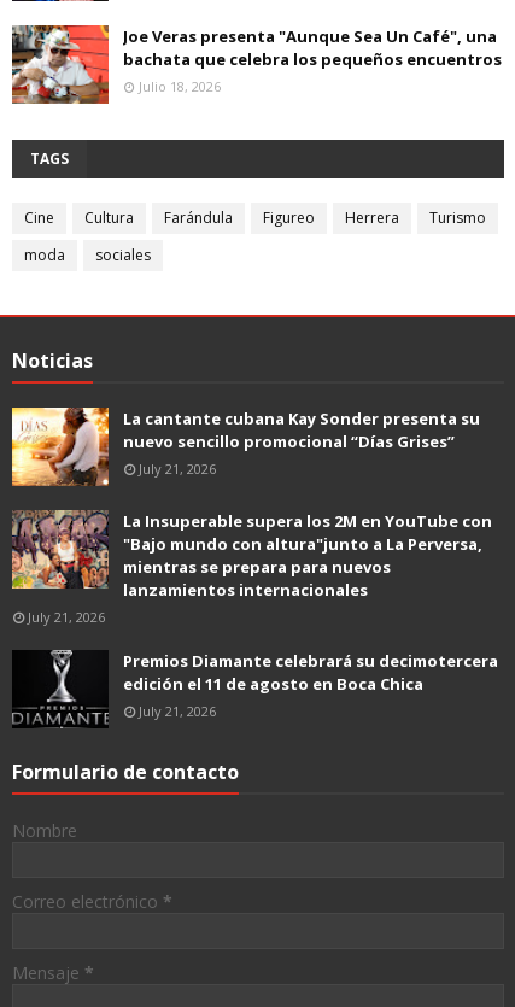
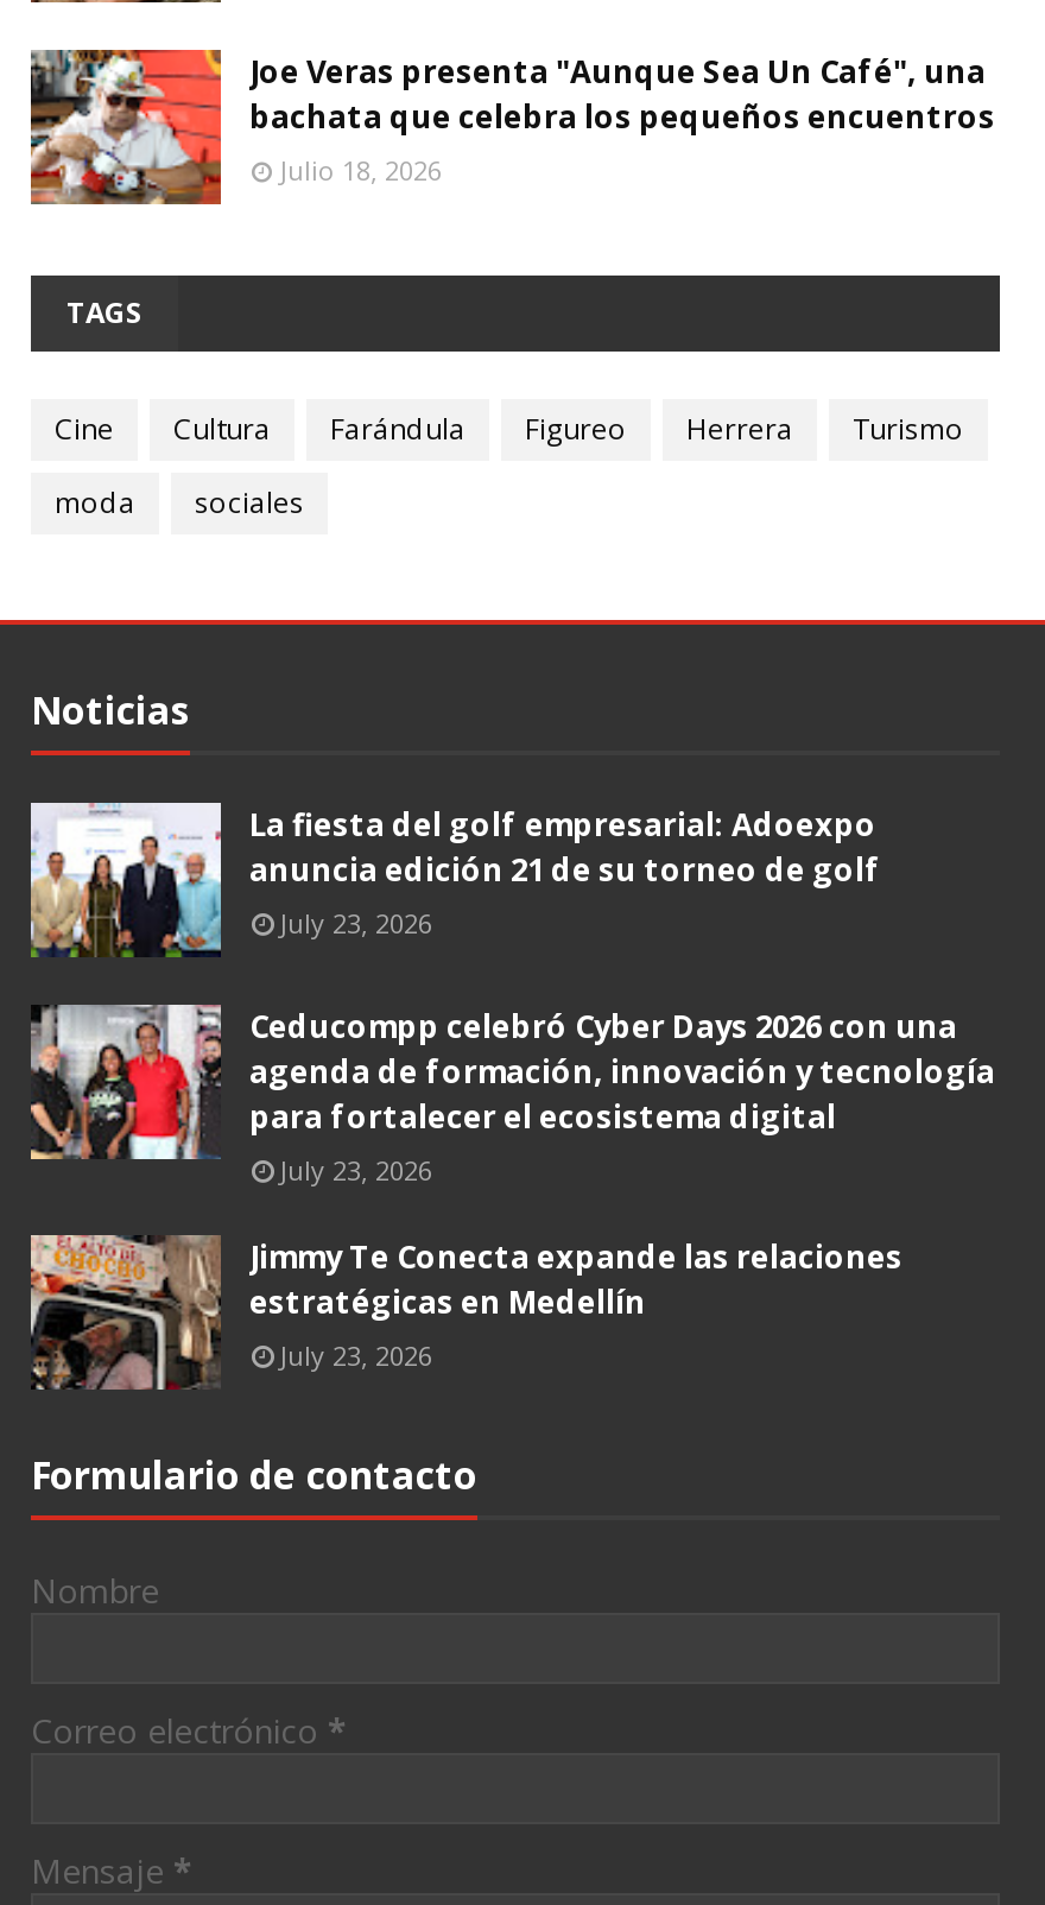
- [image]
- La cantante cubana Kay Sonder presenta su
- nuevo sencillo promocional “Días Grises”
- July 21, 2026
+ [image]
+ La fiesta del golf empresarial: Adoexpo
+ anuncia edición 21 de su torneo de golf
+ July 23, 2026

- [image]
- La Insuperable supera los 2M en YouTube con
- "Bajo mundo con altura"junto a La Perversa,
- mientras se prepara para nuevos
- lanzamientos internacionales
- July 21, 2026
+ [image]
+ Ceducompp celebró Cyber Days 2026 con una
+ agenda de formación, innovación y tecnología
+ para fortalecer el ecosistema digital
+ July 23, 2026

- [image]
- Premios Diamante celebrará su decimotercera
- edición el 11 de agosto en Boca Chica
- July 21, 2026
+ [image]
+ Jimmy Te Conecta expande las relaciones
+ estratégicas en Medellín
+ July 23, 2026
